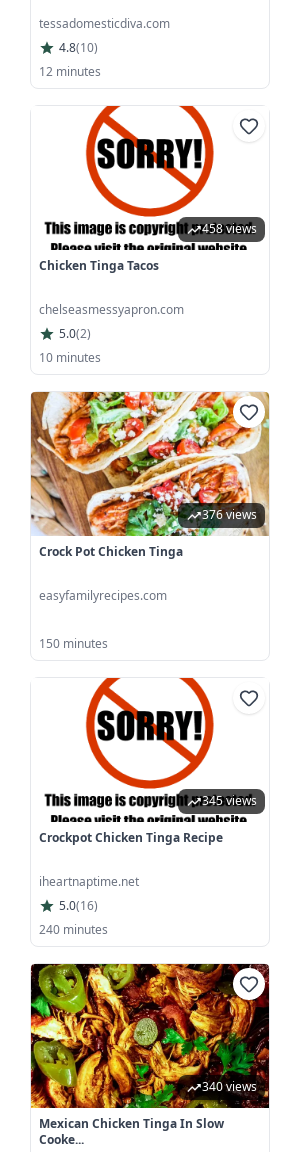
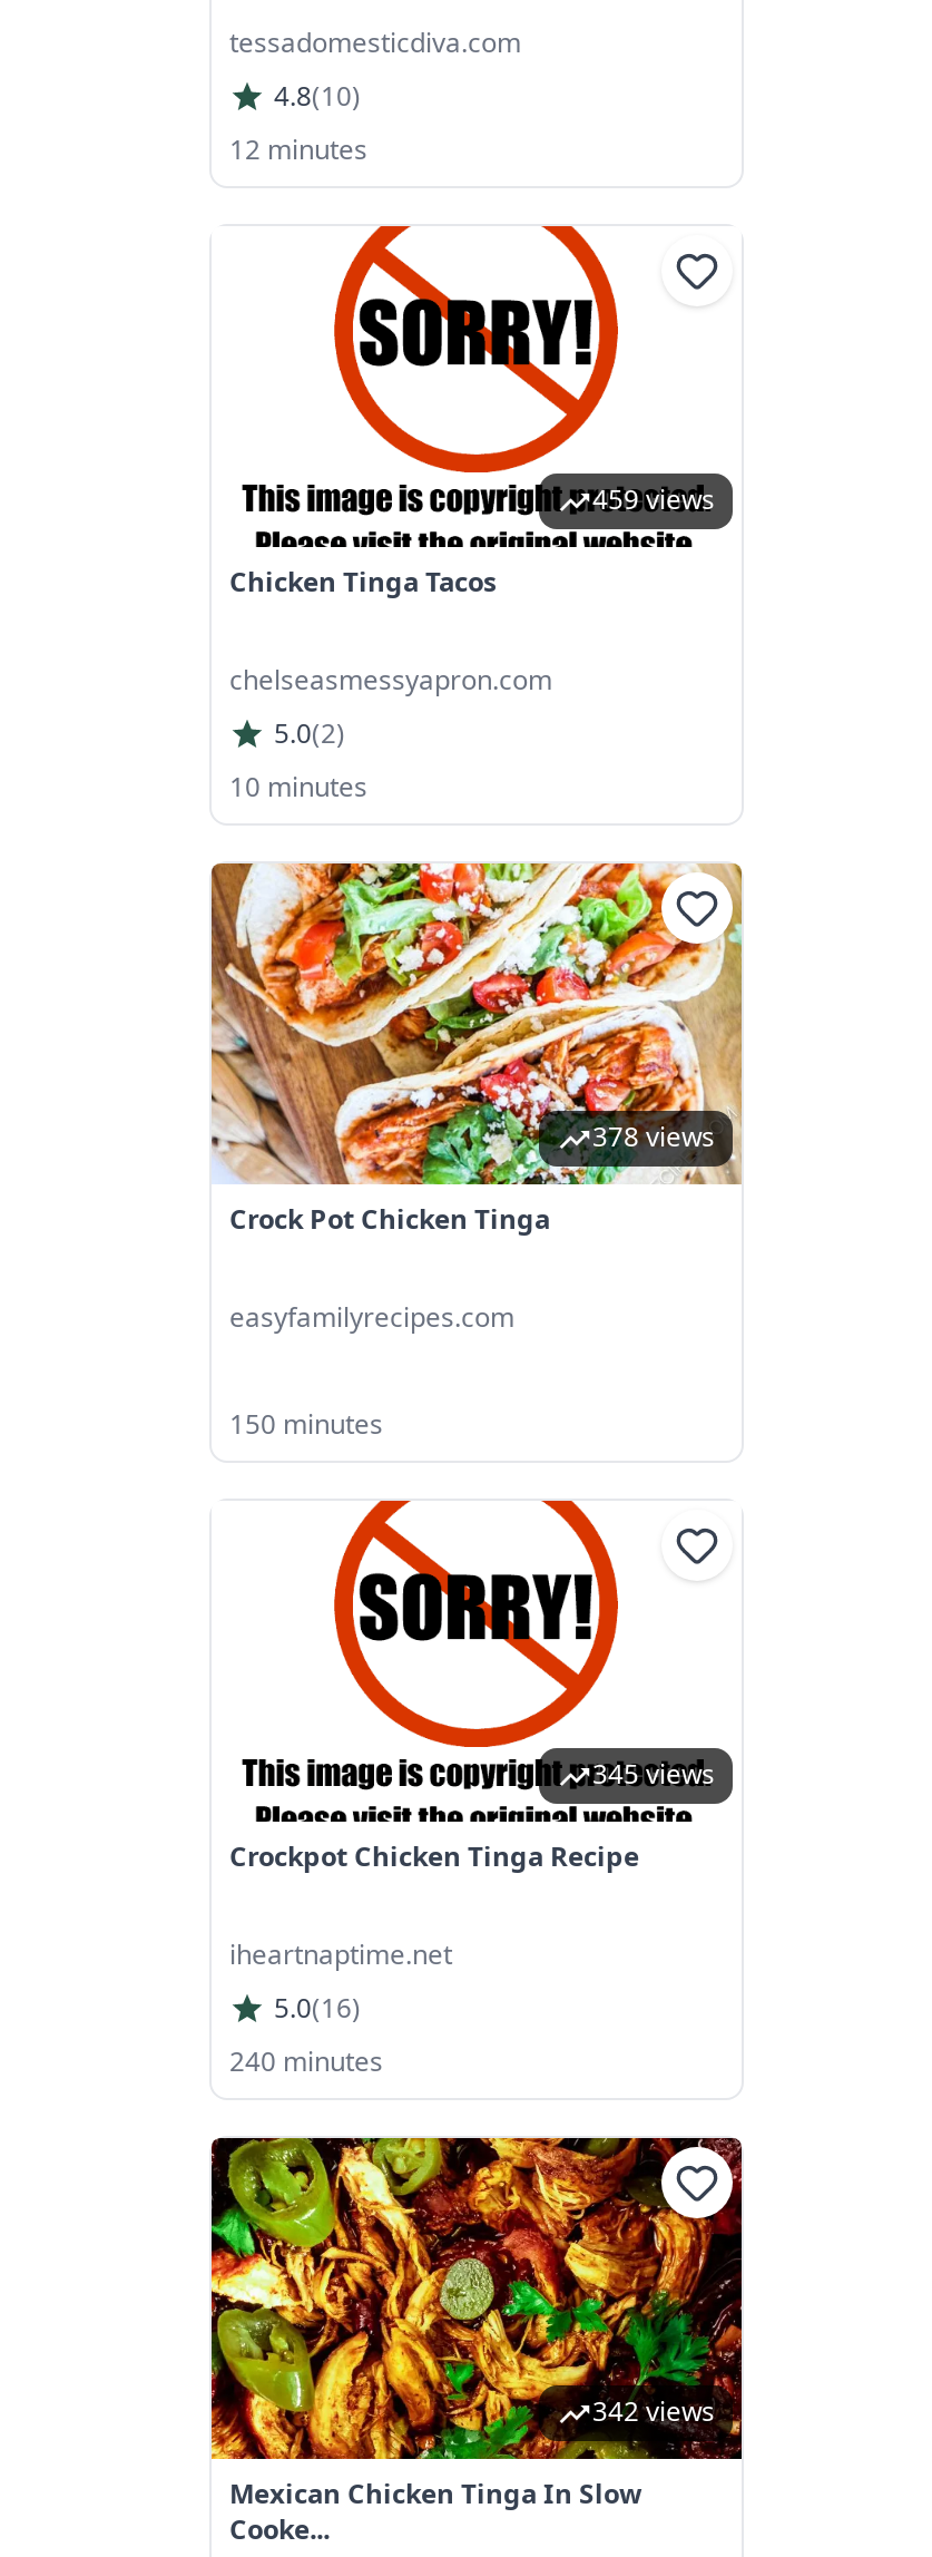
- 458 views
+ 459 views

- 376 views
+ 378 views

- 340 views
+ 342 views
